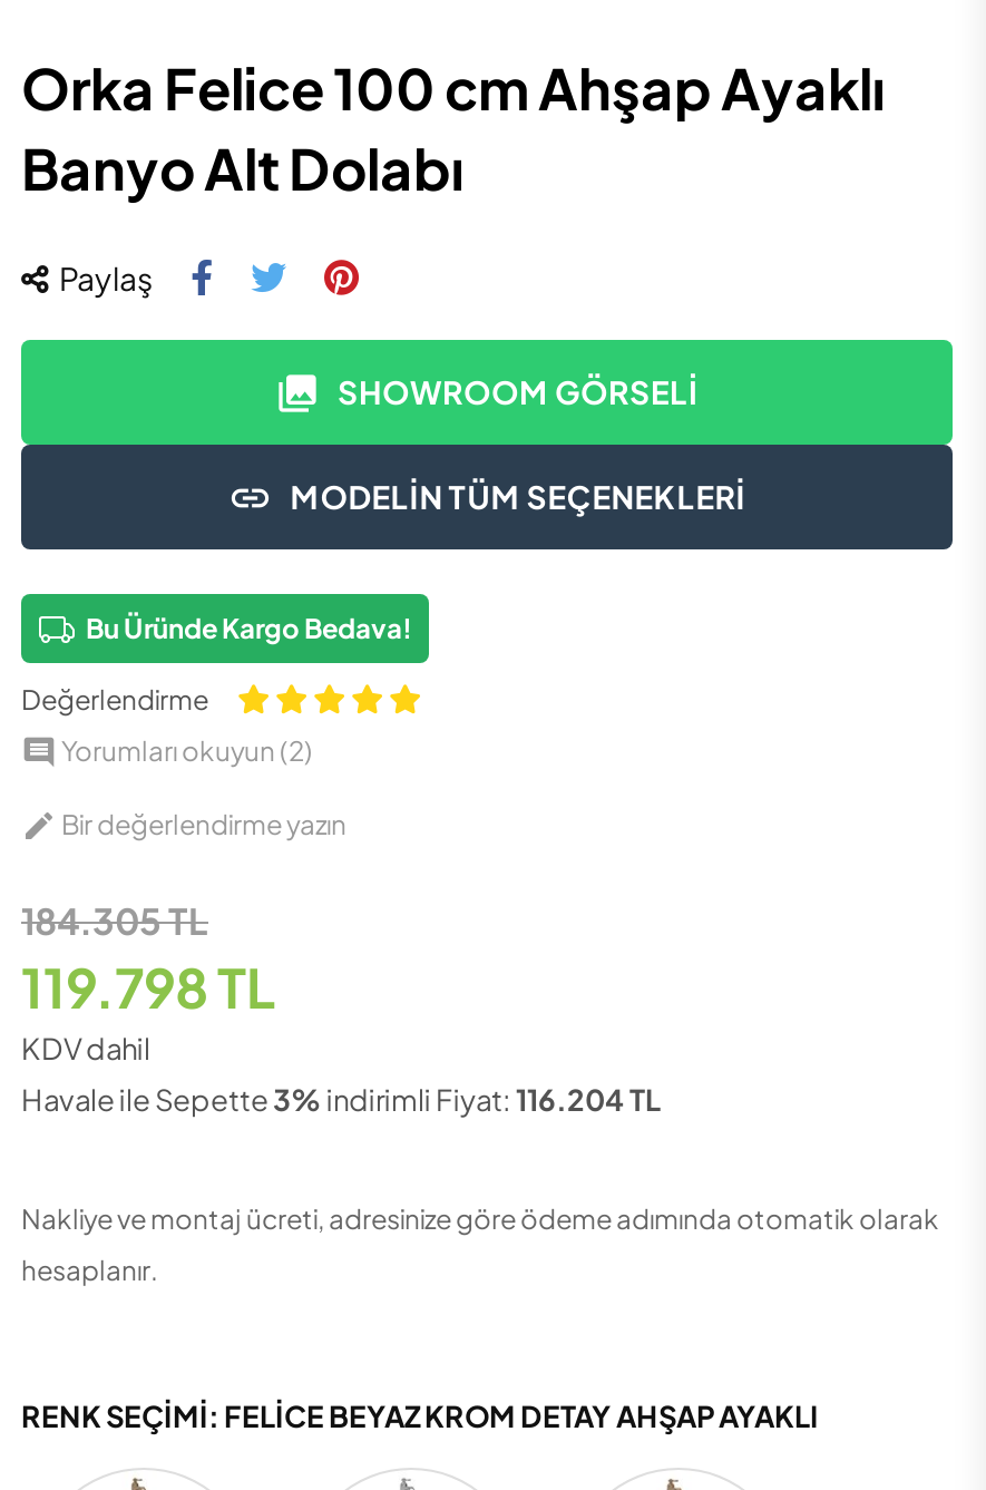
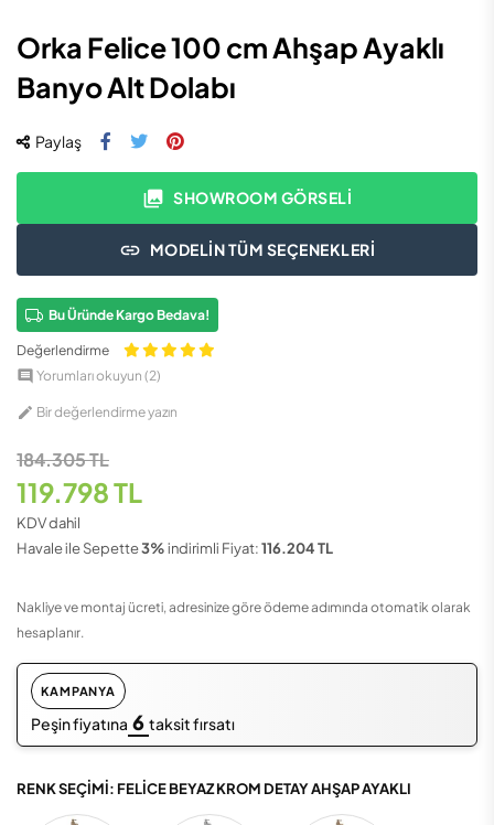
+ KAMPANYA
+ Peşin fiyatına 6 taksit fırsatı
